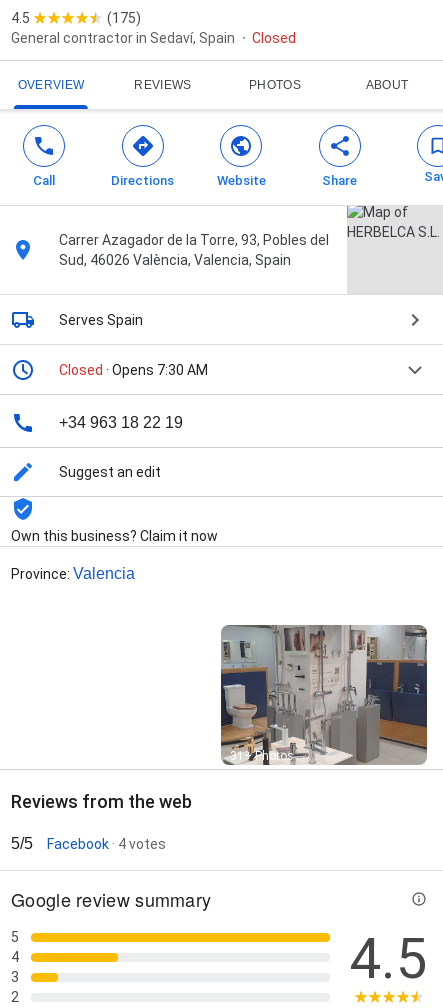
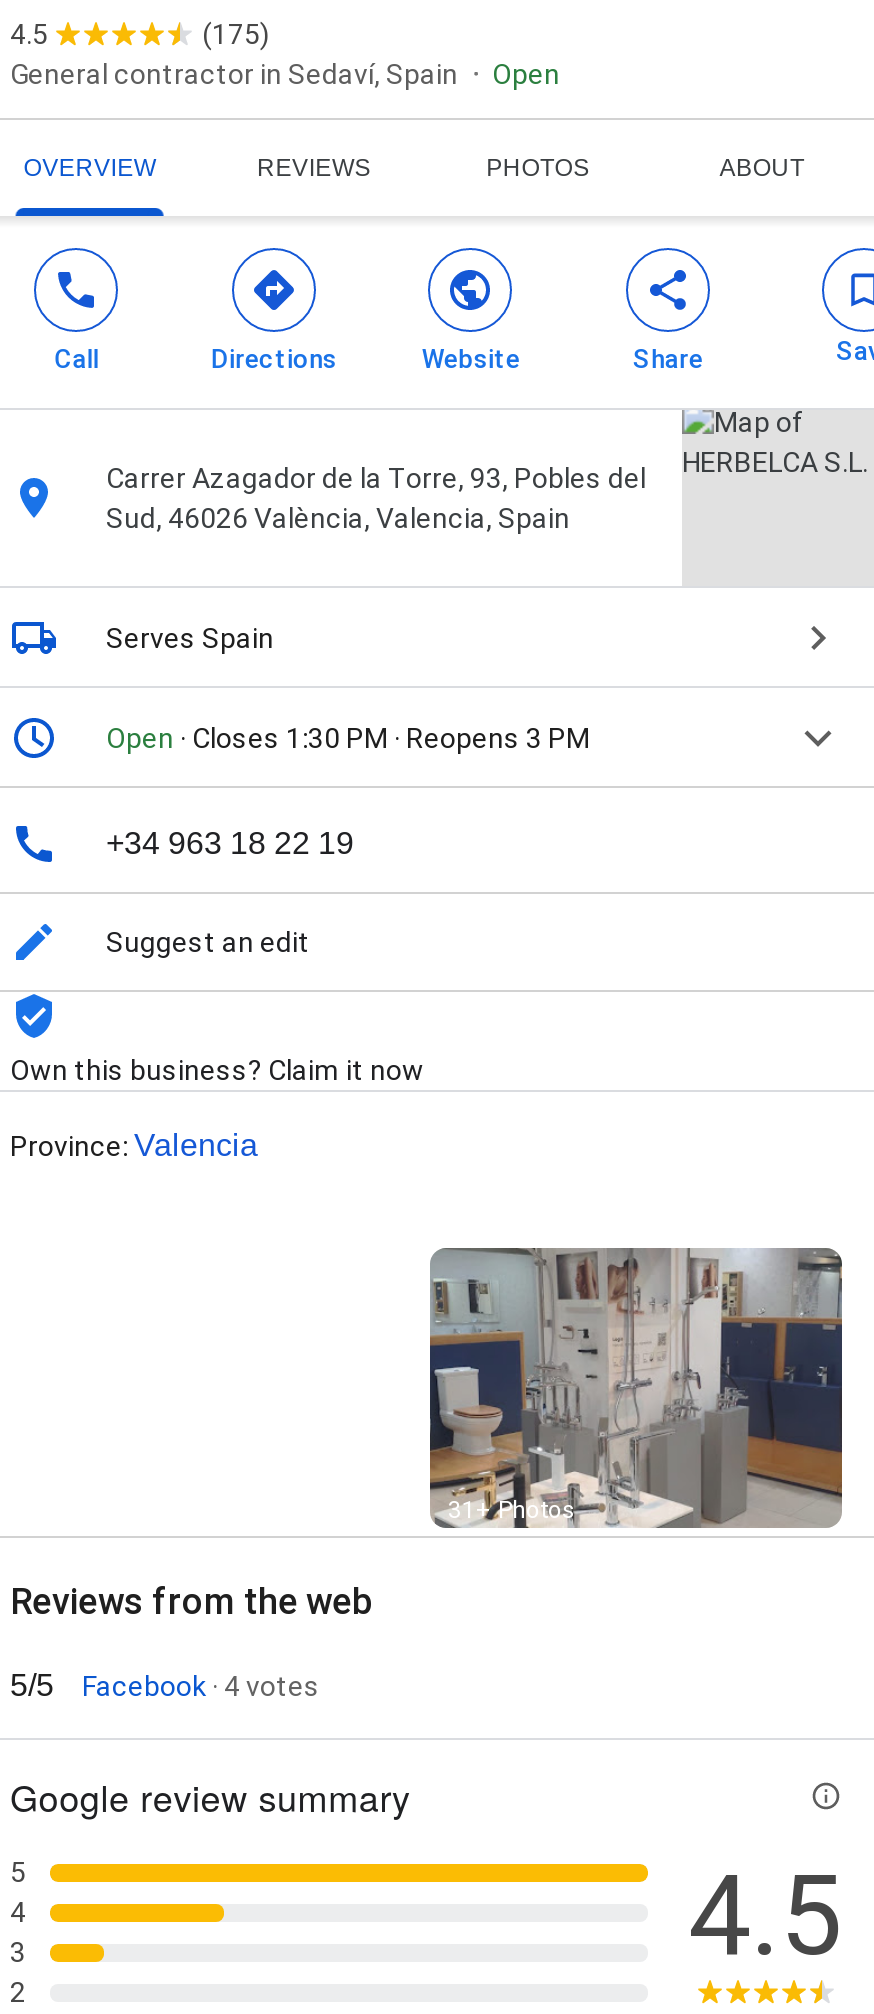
- Closed
+ Open

- Closed · Opens 7:30 AM
+ Open · Closes 1:30 PM · Reopens 3 PM
